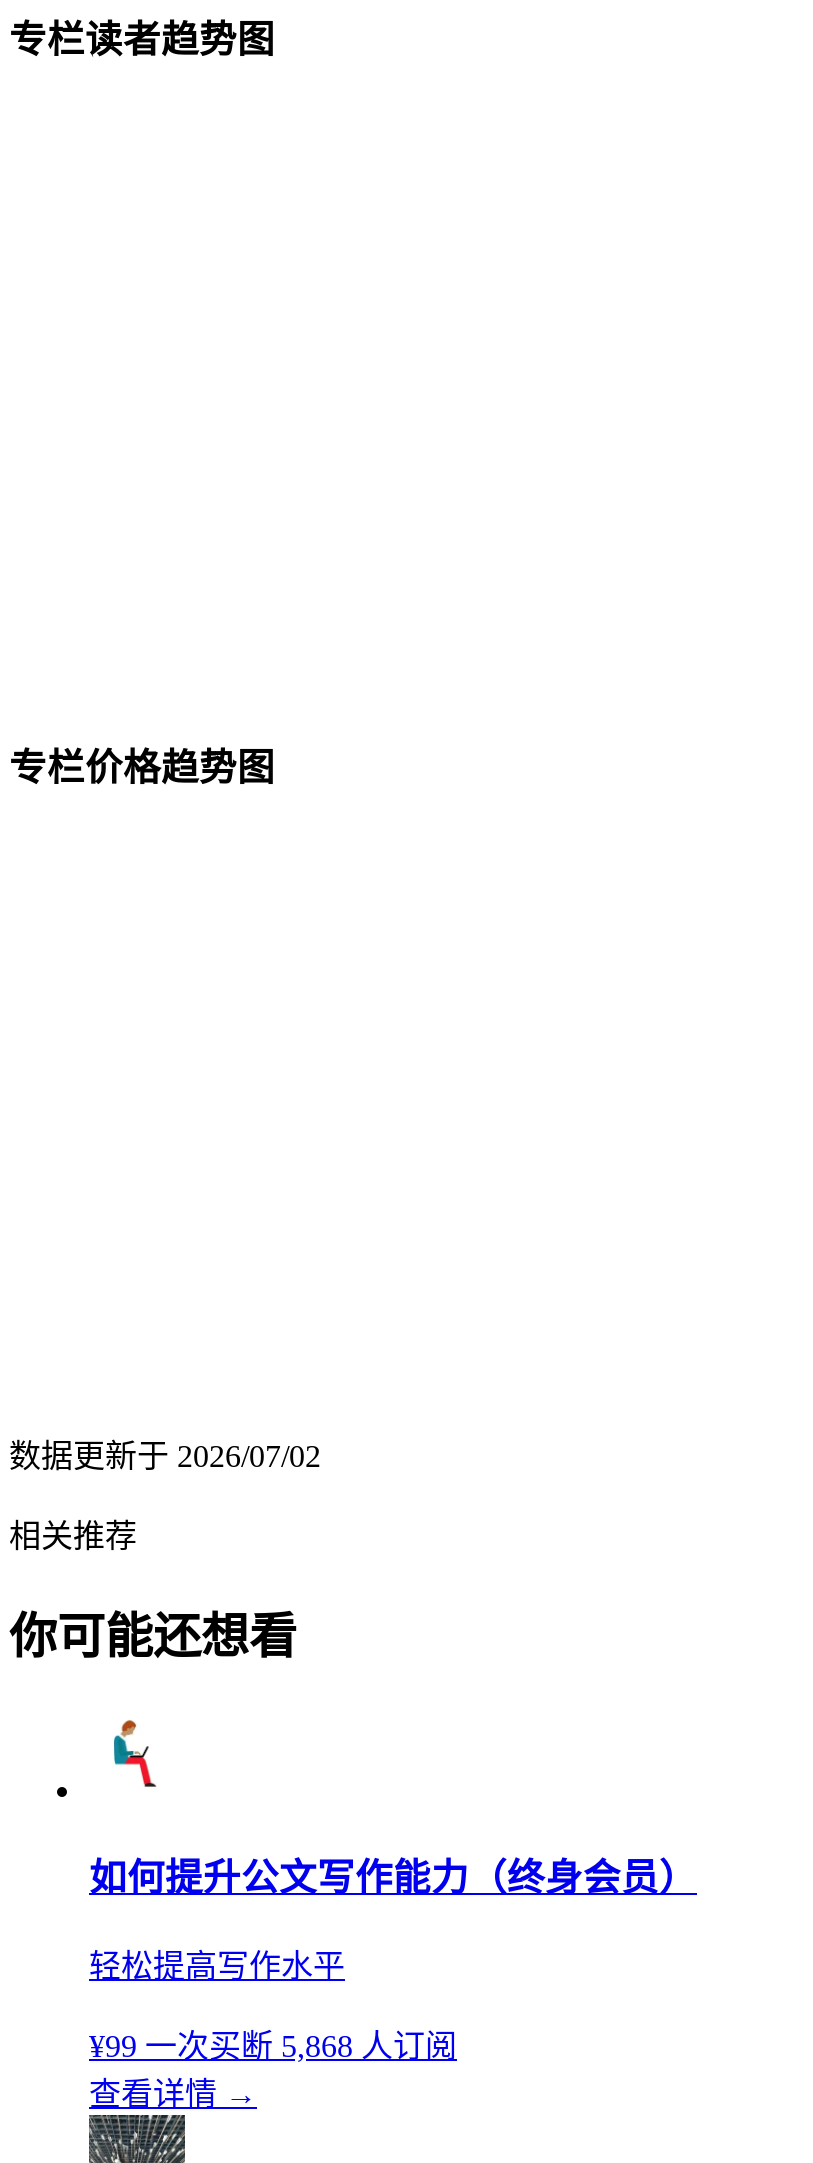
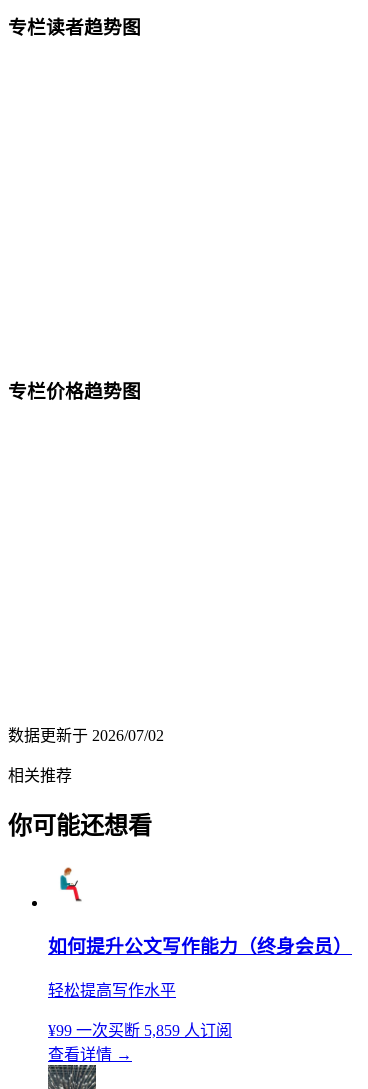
- ¥99一次买断5,868 人订阅
+ ¥99一次买断5,859 人订阅
